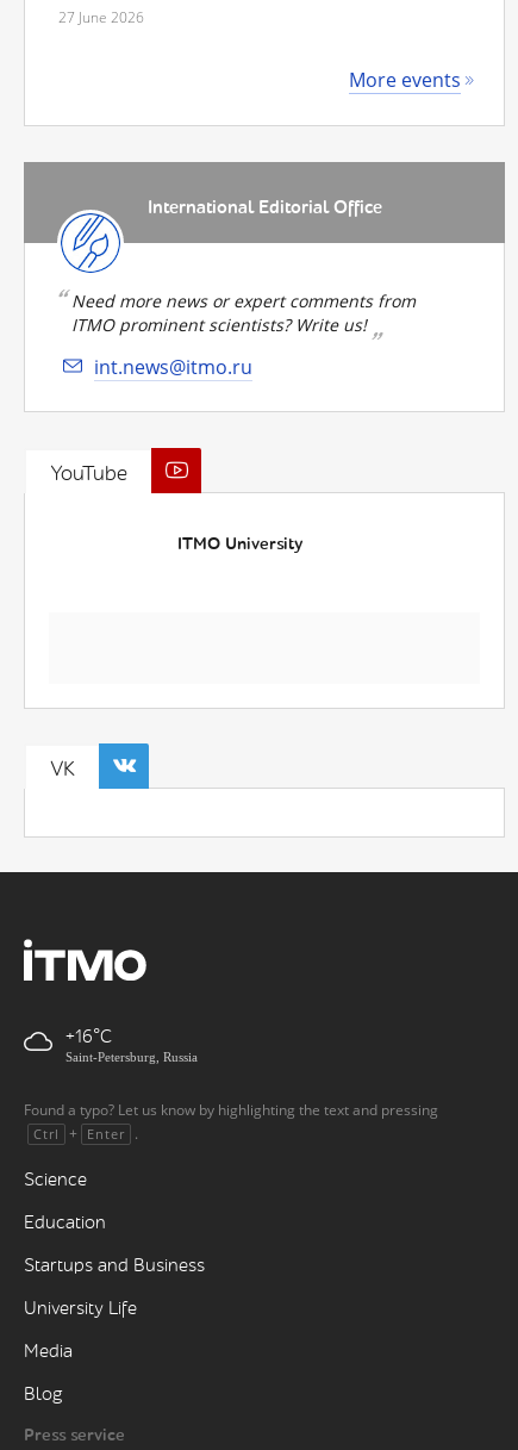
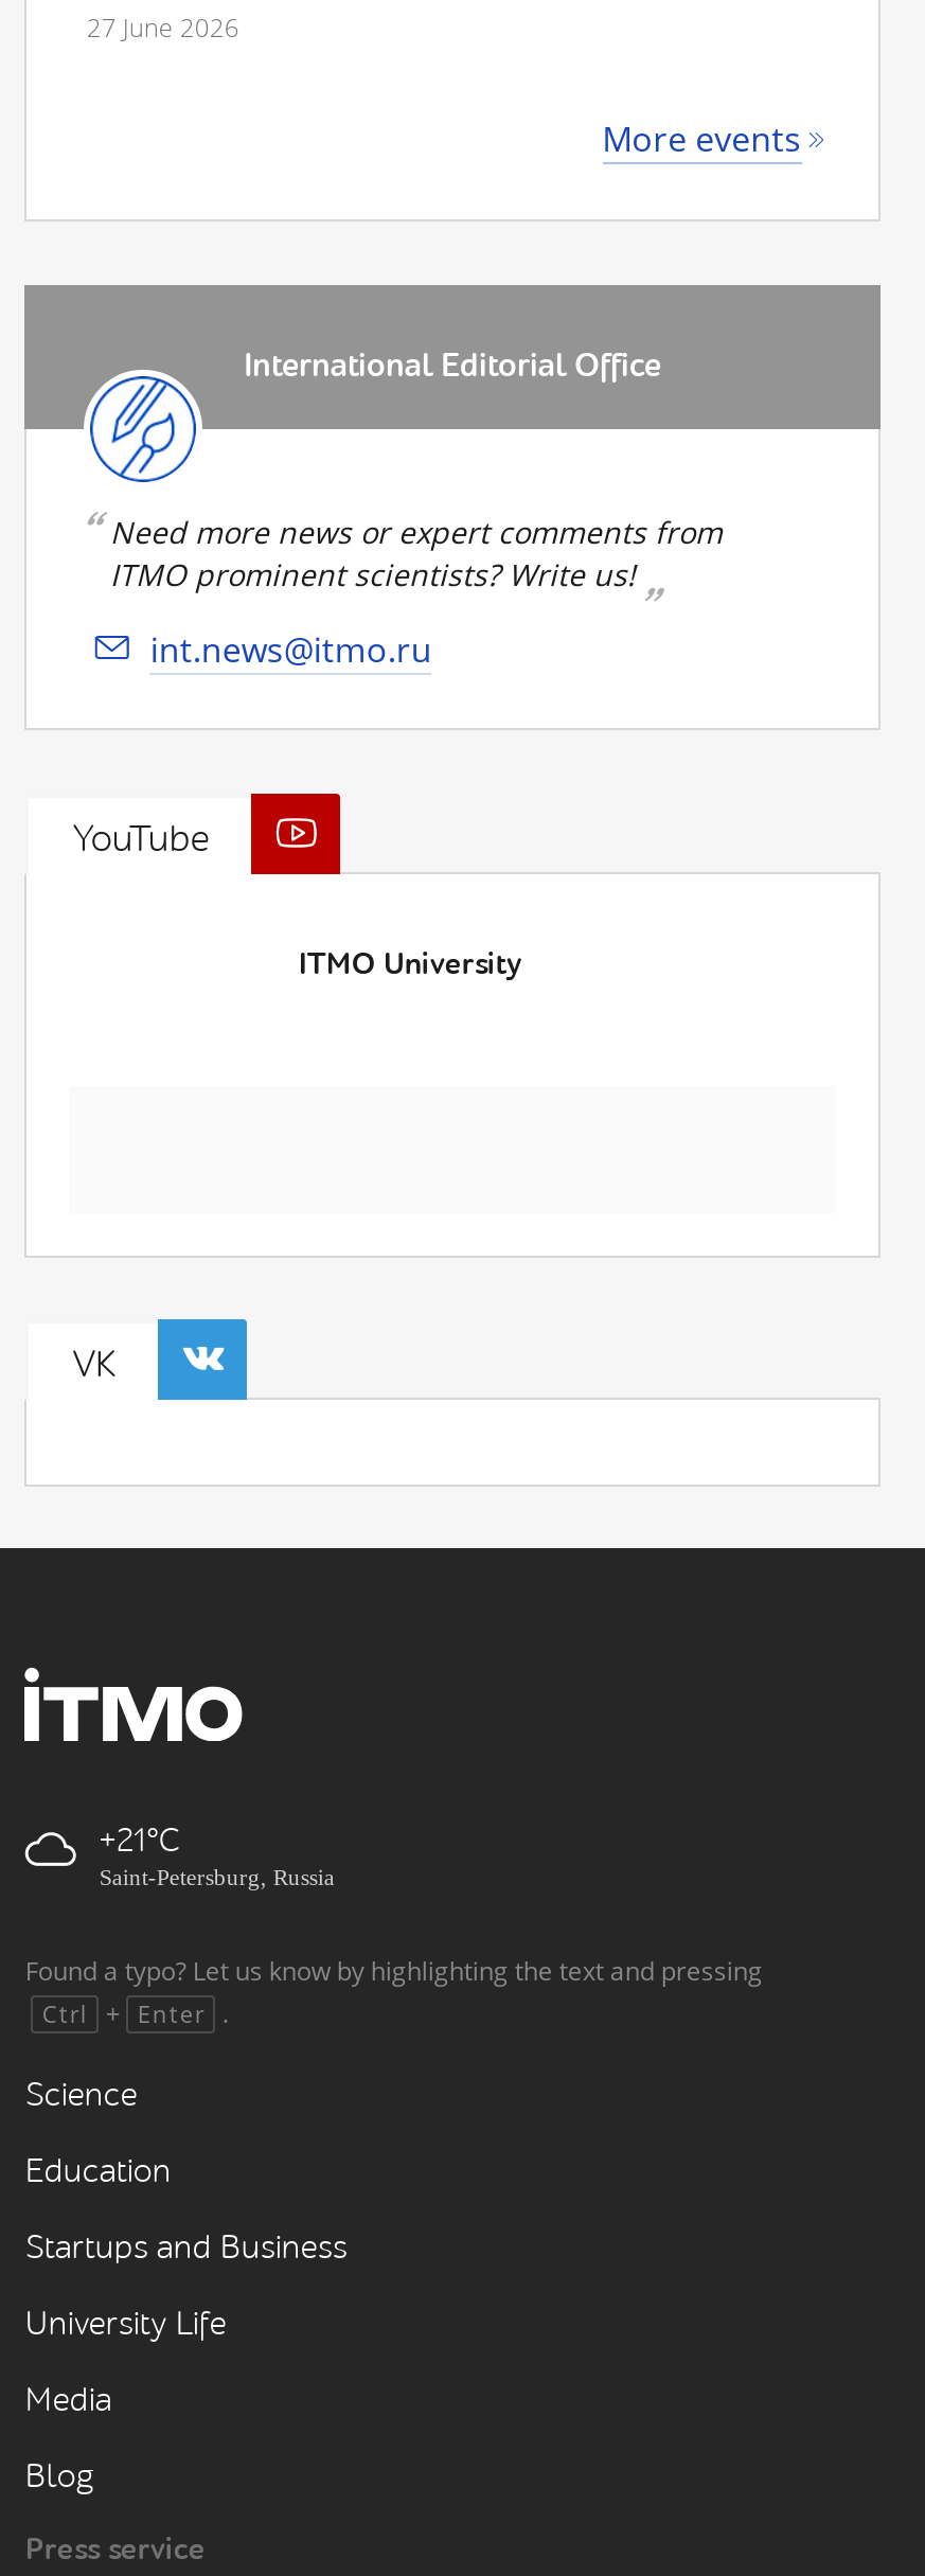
- +16
+ +21
